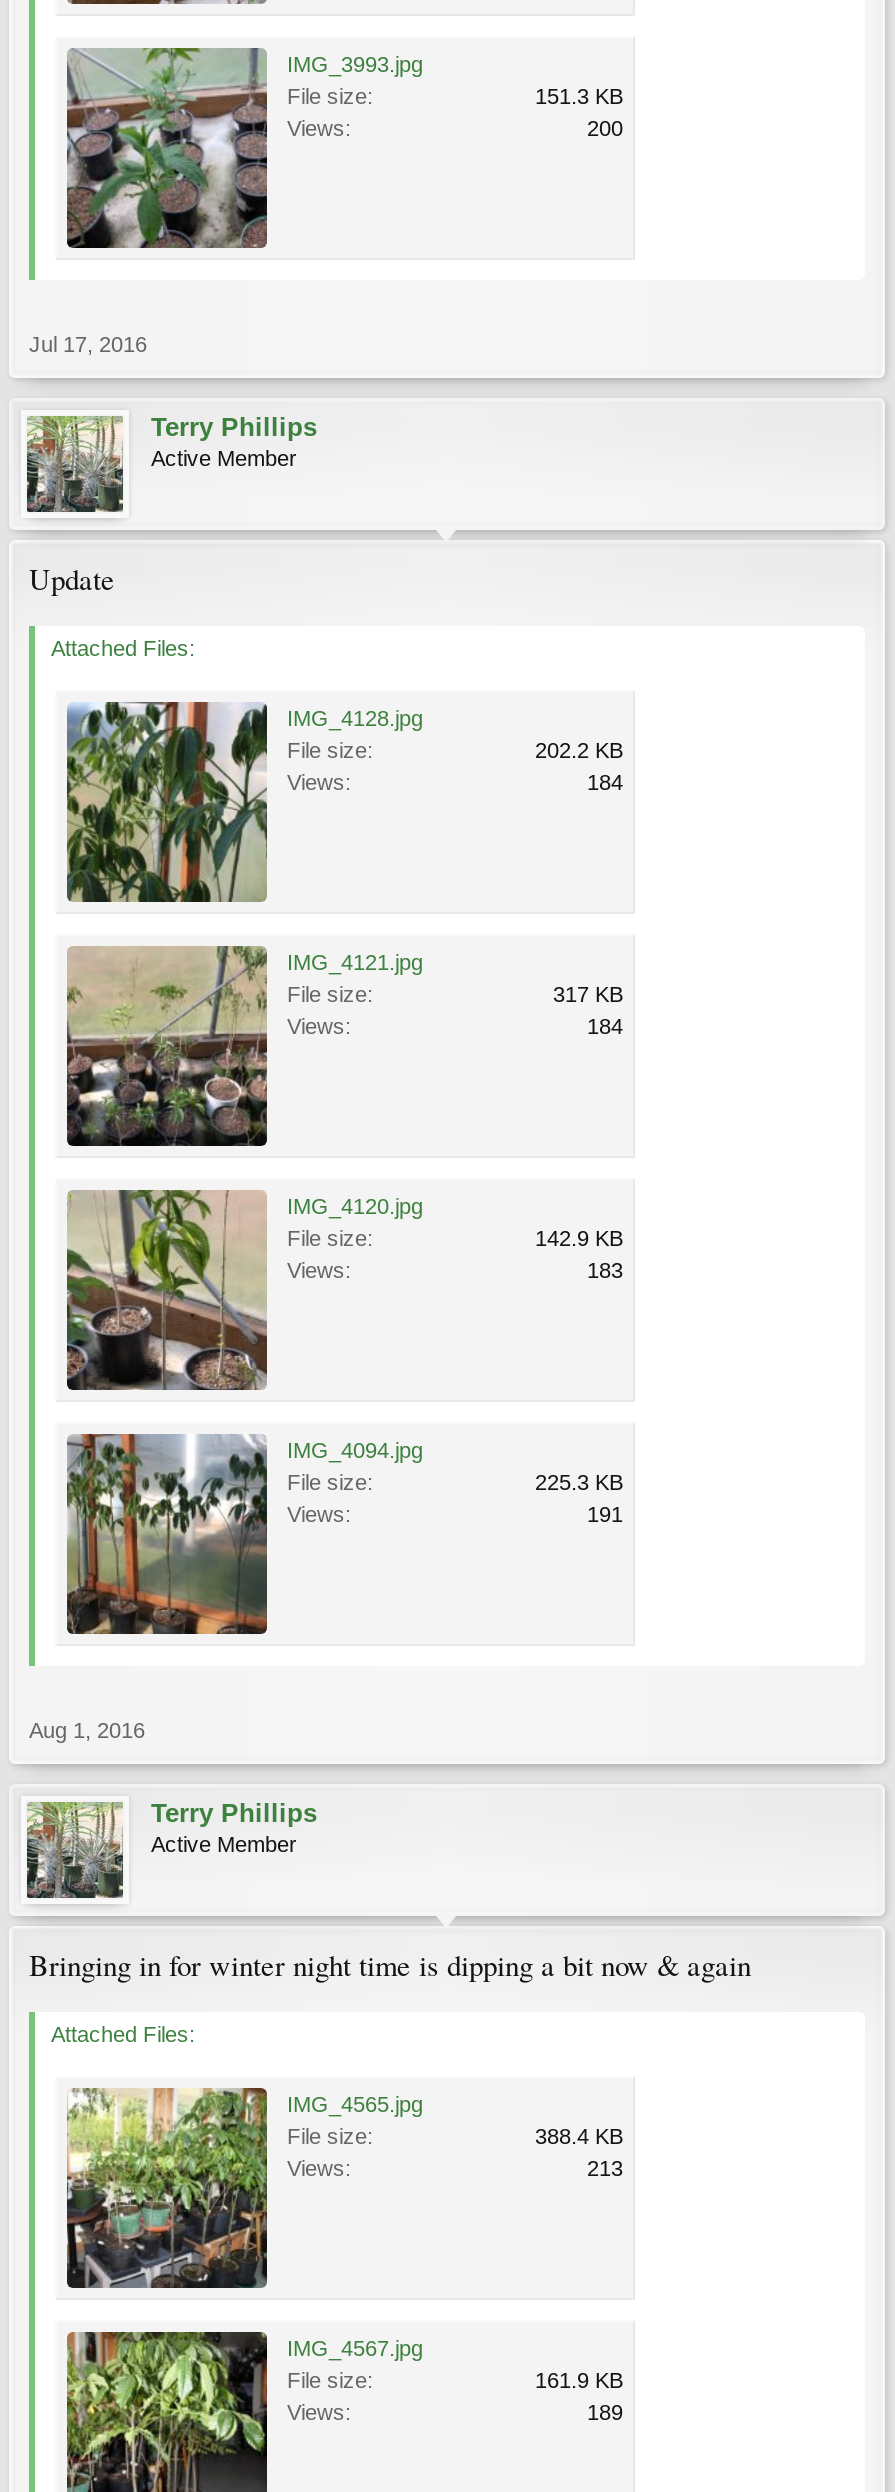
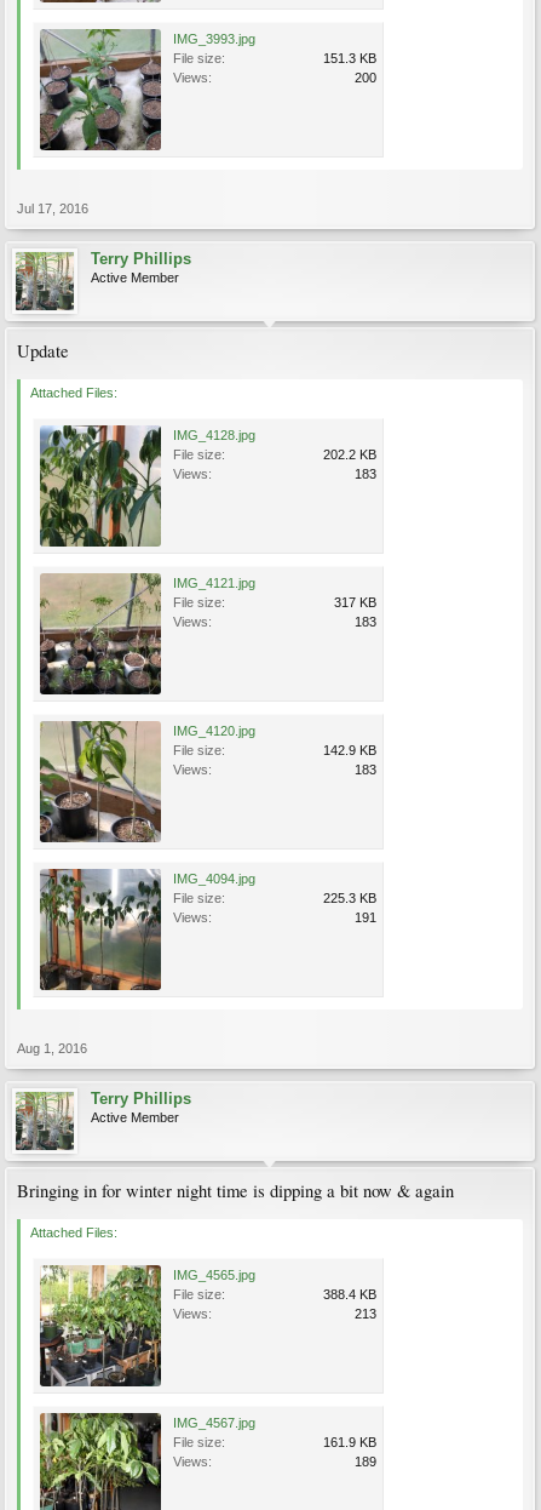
- 184
+ 183

- 184
+ 183
